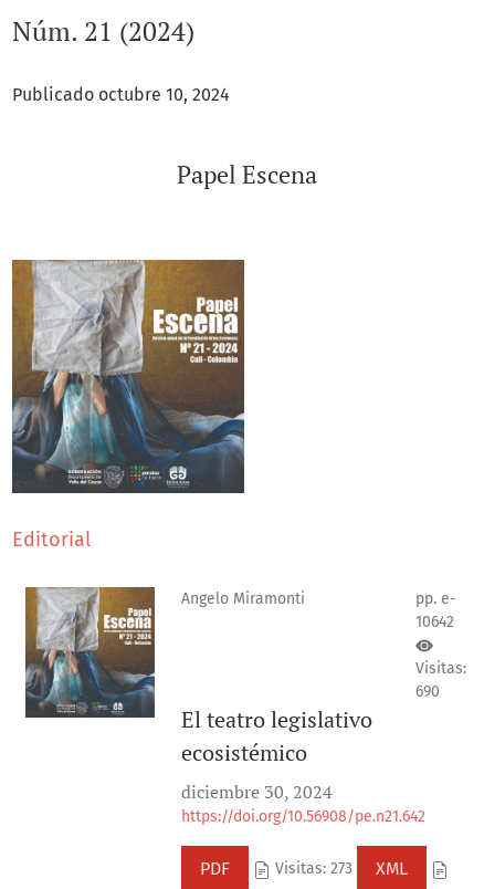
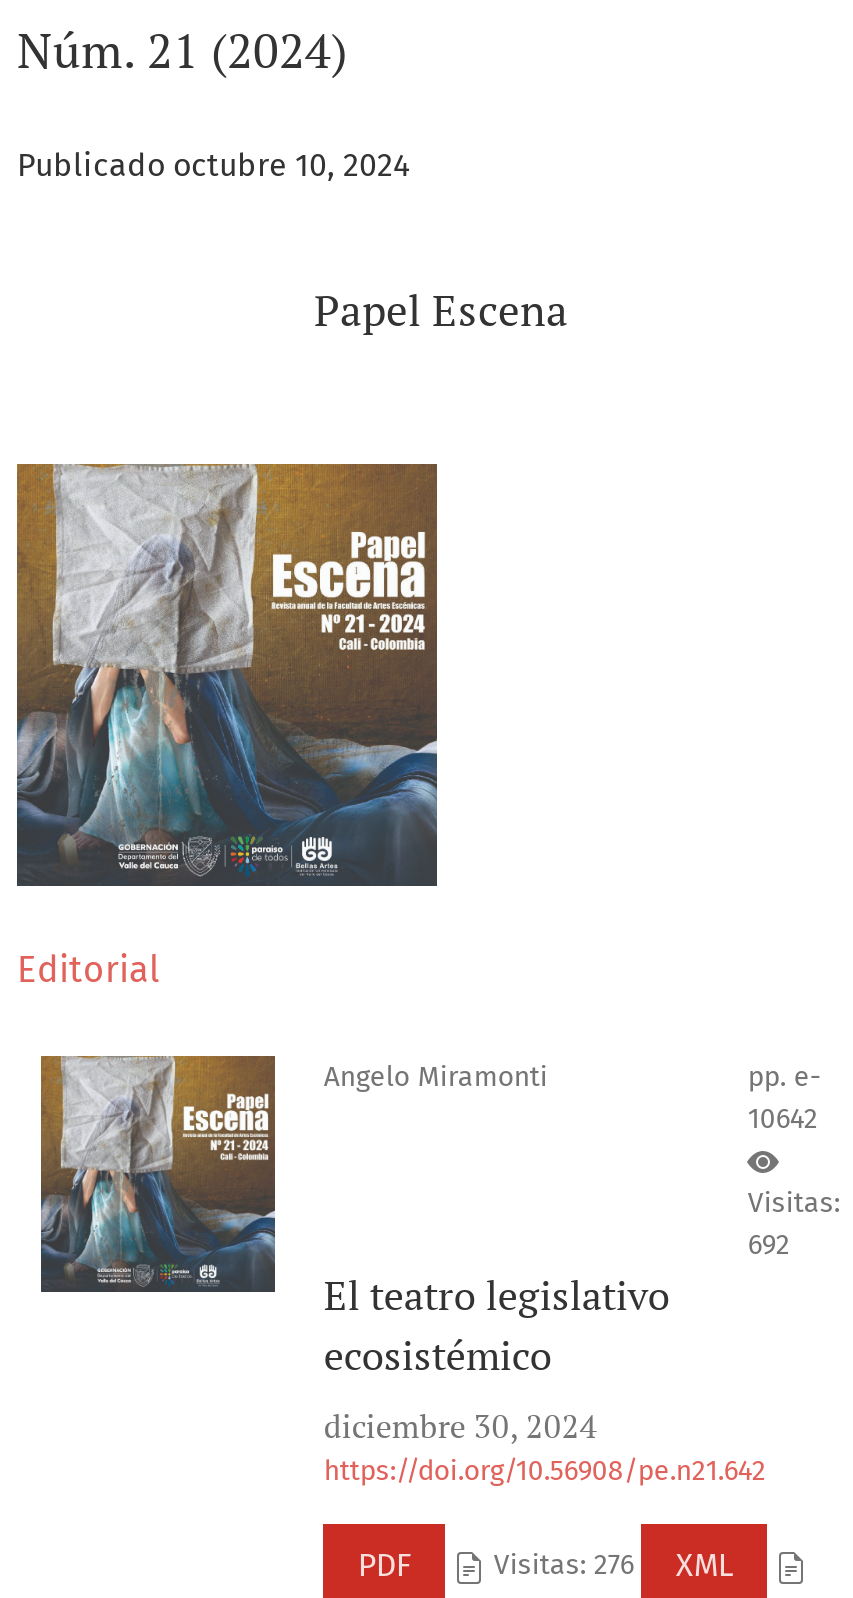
- 690
+ 692

- Visitas: 273 XML
+ Visitas: 276 XML
